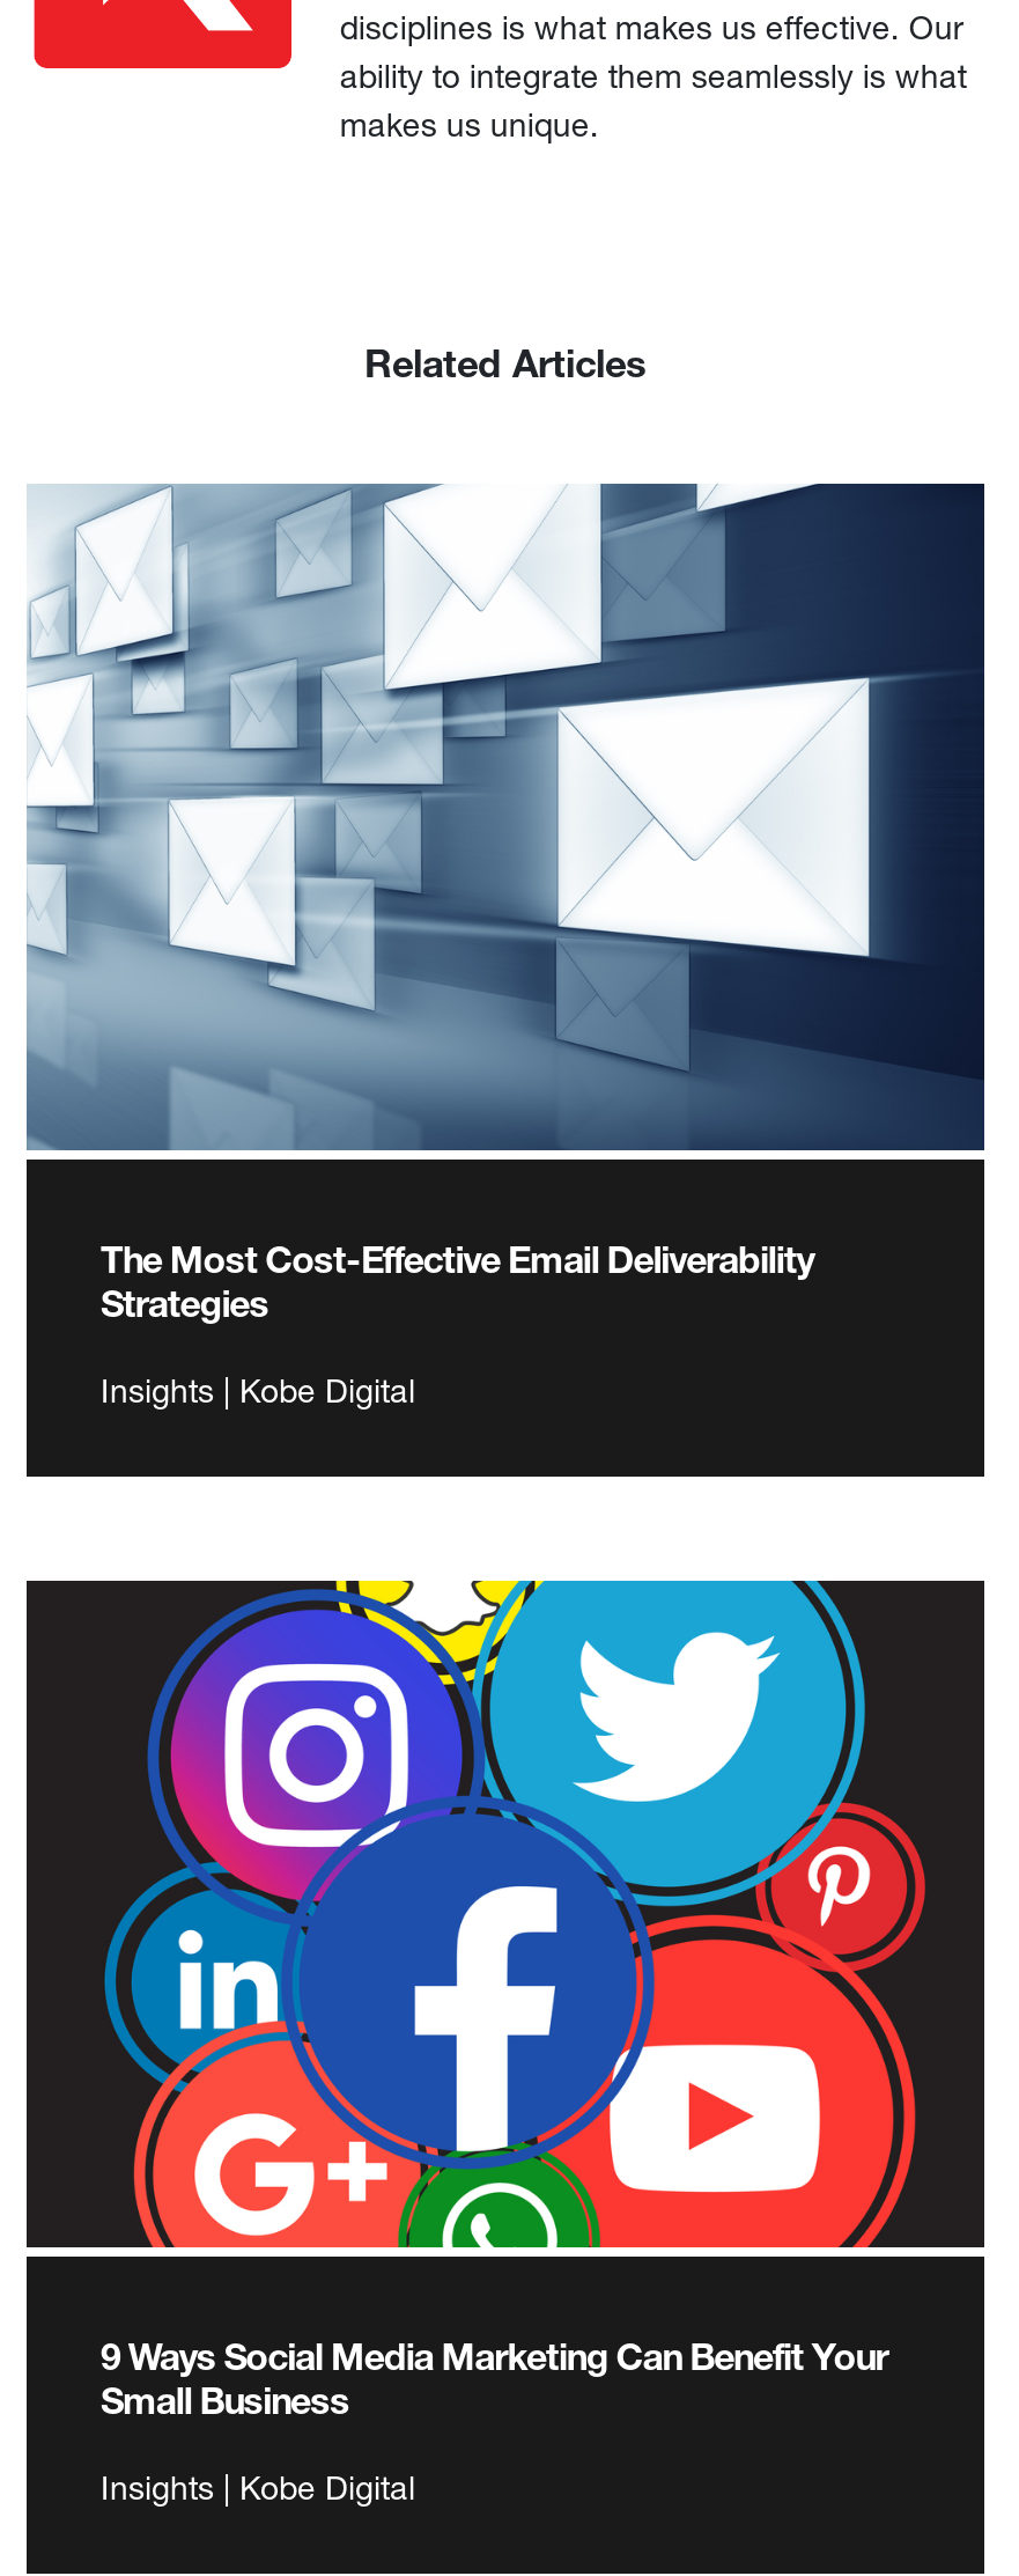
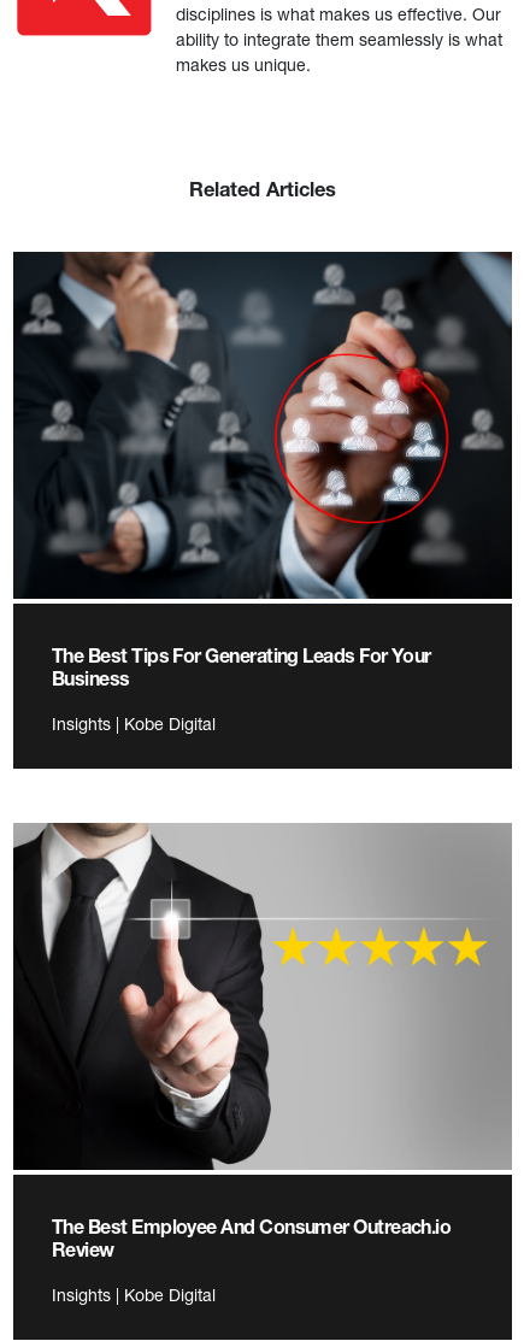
- [image]
- The Most Cost-Effective Email Deliverability
- Strategies
+ [image]
+ The Best Tips For Generating Leads For Your
+ Business

- [image]
- 9 Ways Social Media Marketing Can Benefit Your
- Small Business
+ [image]
+ The Best Employee And Consumer Outreach.io
+ Review
